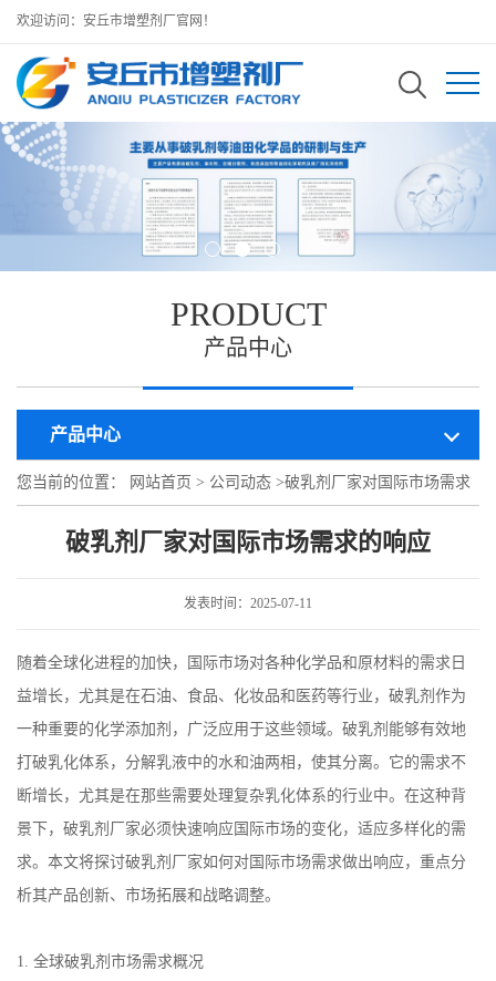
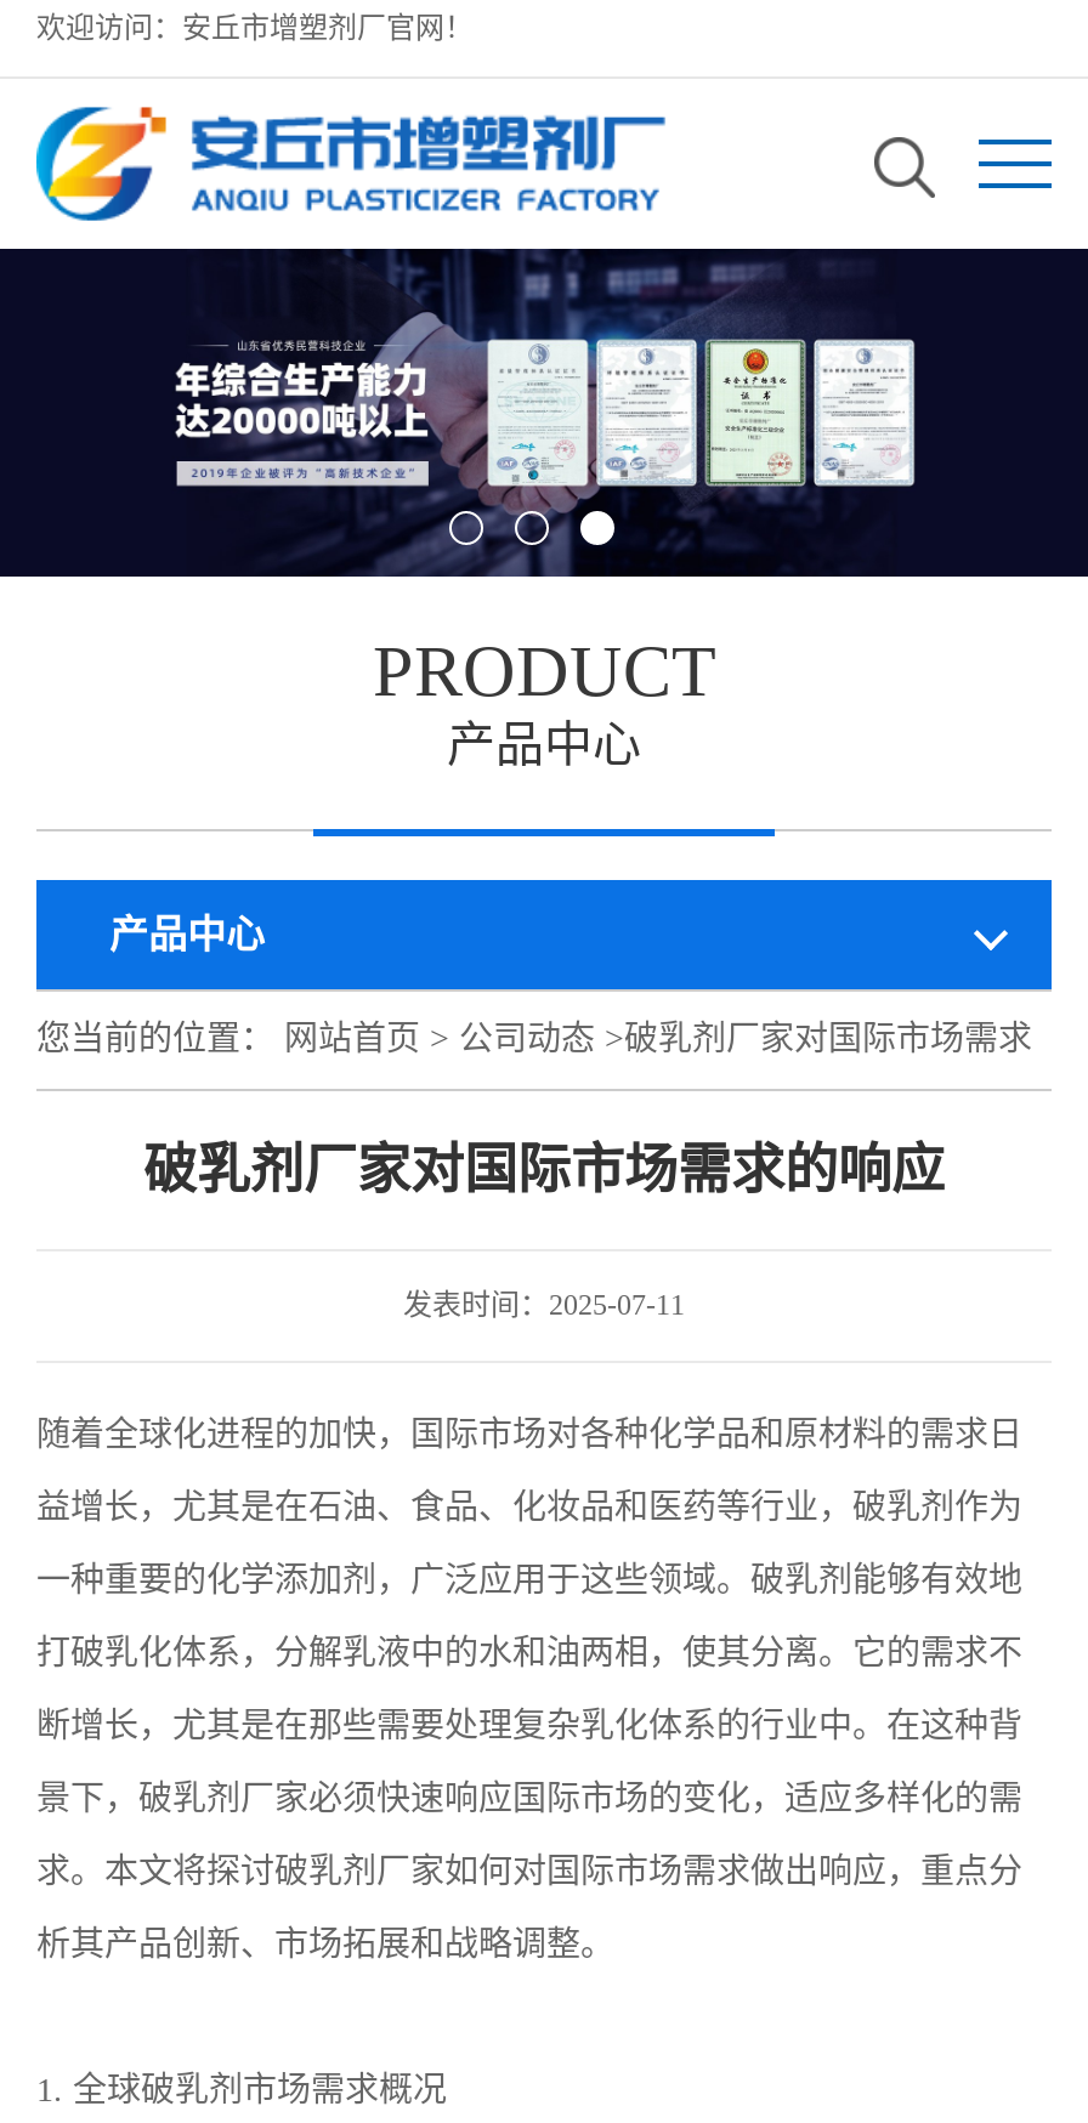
- [image]
+ [image]
